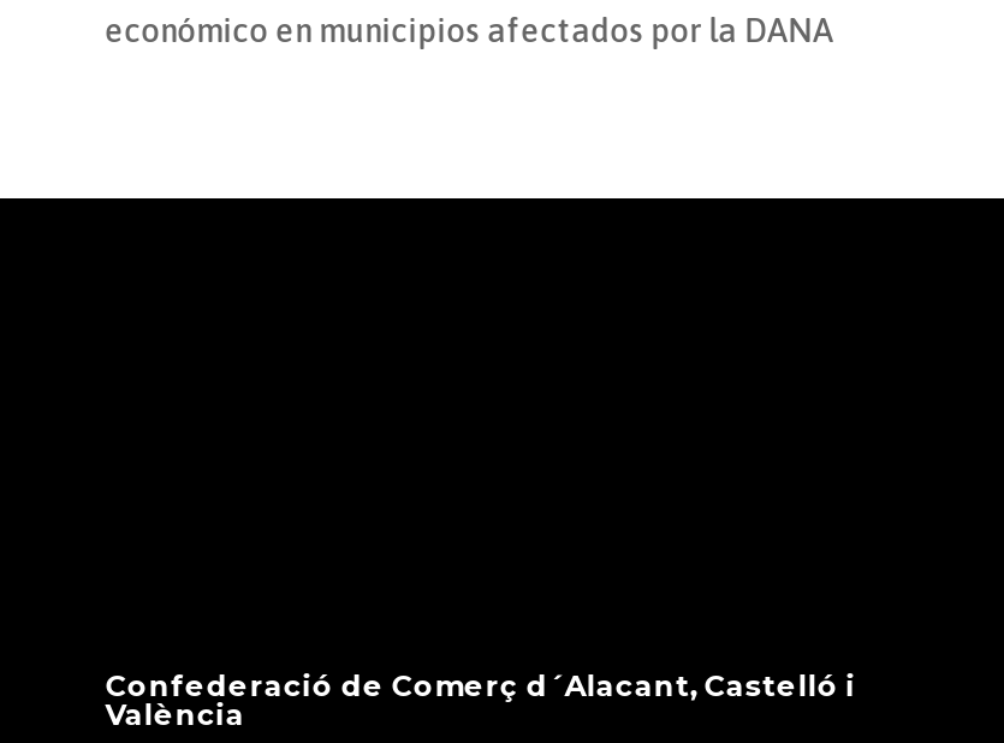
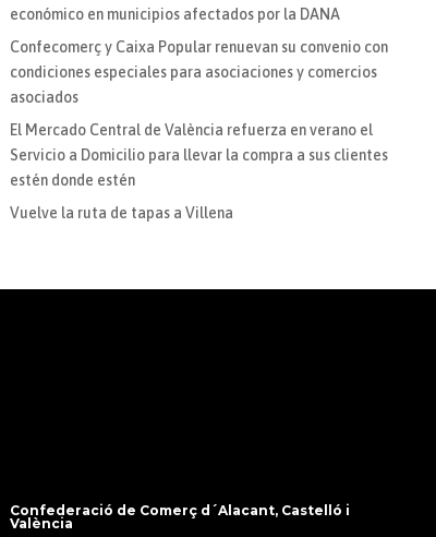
+ Confecomerç y Caixa Popular renuevan su convenio con
+ condiciones especiales para asociaciones y comercios
+ asociados
+ El Mercado Central de València refuerza en verano el
+ Servicio a Domicilio para llevar la compra a sus clientes
+ estén donde estén
+ Vuelve la ruta de tapas a Villena
